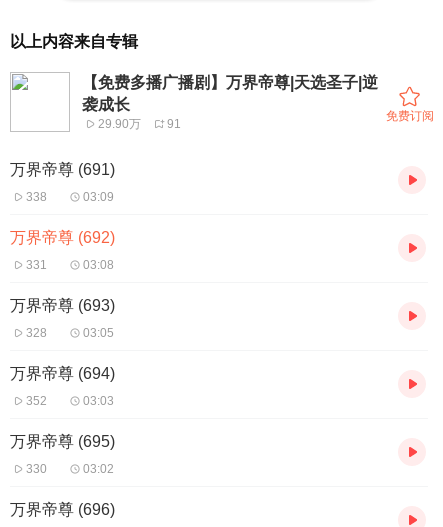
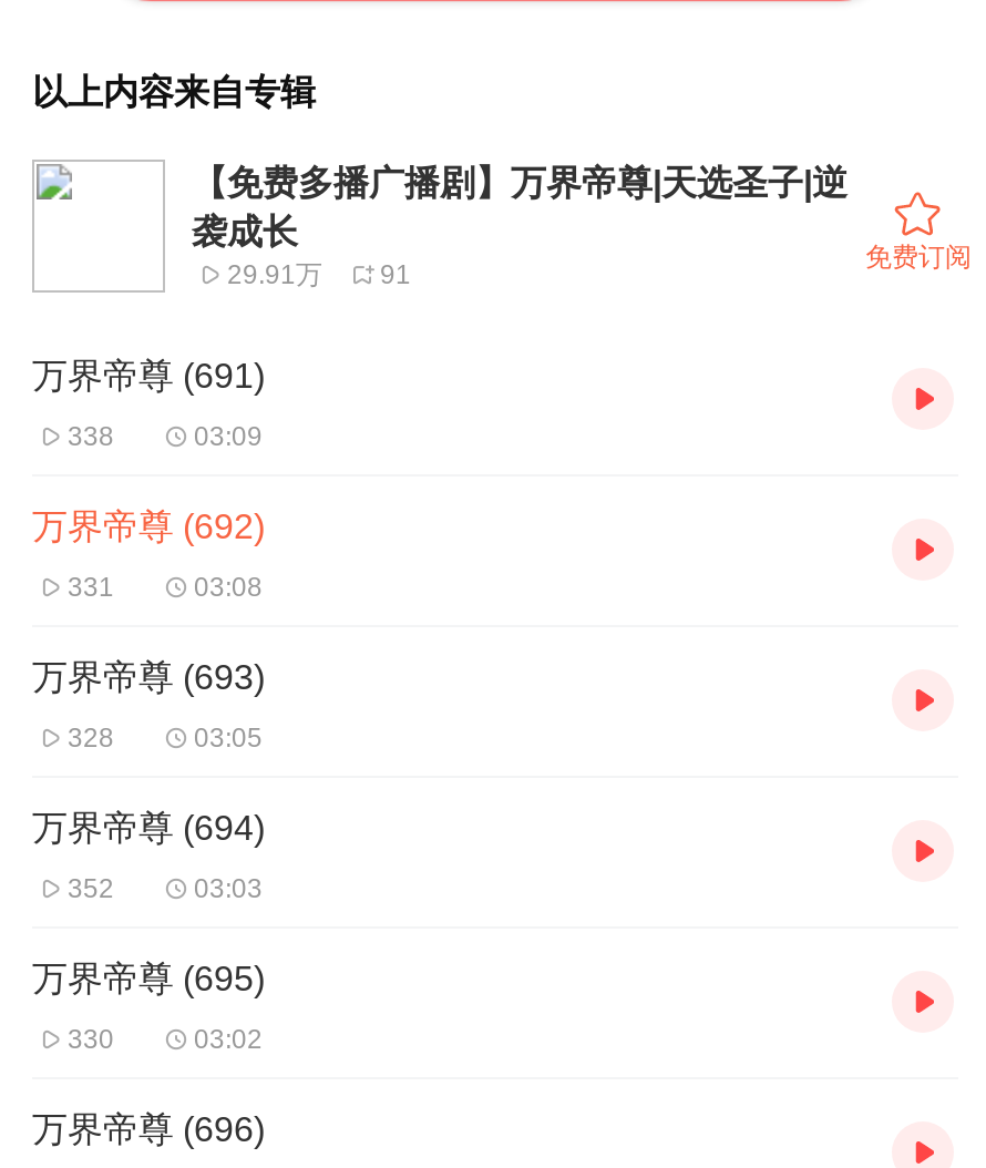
- 29.90万 91
+ 29.91万 91
